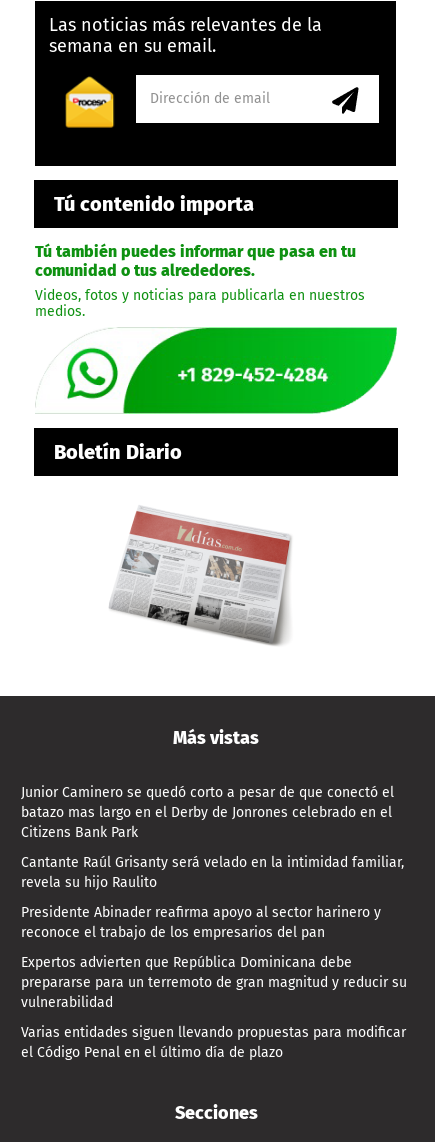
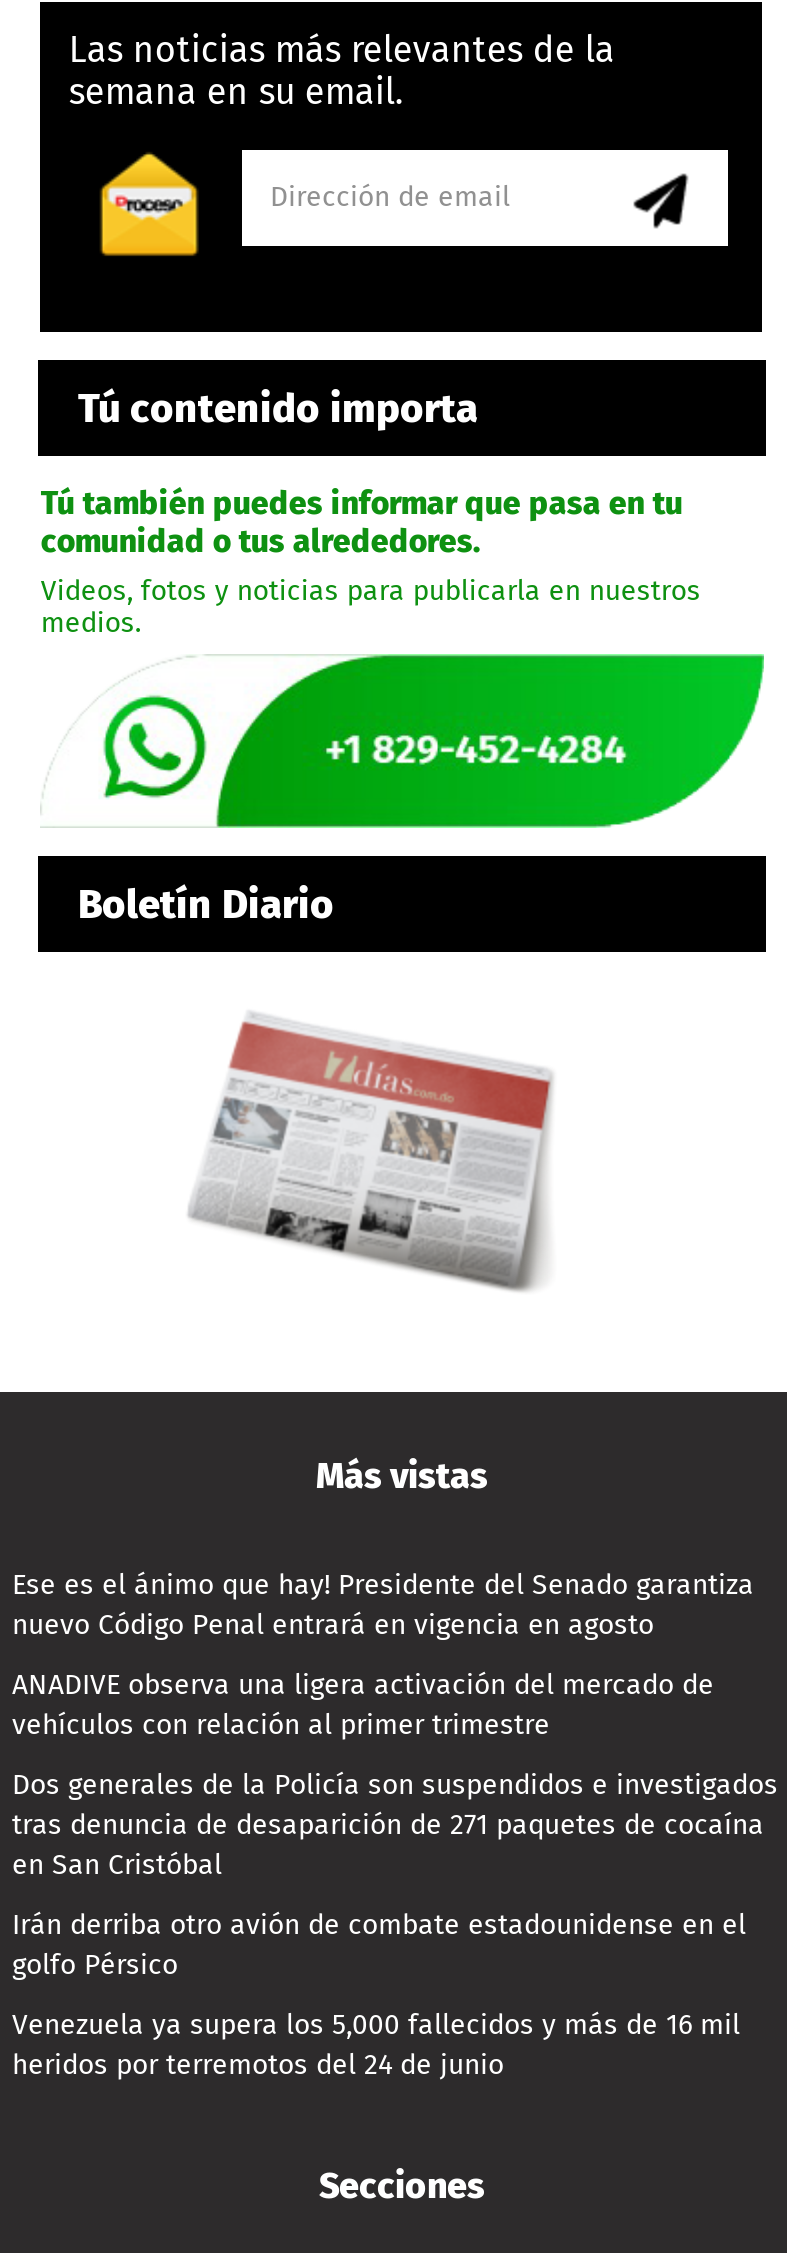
- Junior Caminero se quedó corto a pesar de que conectó el
- batazo mas largo en el Derby de Jonrones celebrado en el
- Citizens Bank Park
+ Ese es el ánimo que hay! Presidente del Senado garantiza
+ nuevo Código Penal entrará en vigencia en agosto

- Cantante Raúl Grisanty será velado en la intimidad familiar,
- revela su hijo Raulito
+ ANADIVE observa una ligera activación del mercado de
+ vehículos con relación al primer trimestre

- Presidente Abinader reafirma apoyo al sector harinero y
- reconoce el trabajo de los empresarios del pan
+ Dos generales de la Policía son suspendidos e investigados
+ tras denuncia de desaparición de 271 paquetes de cocaína
+ en San Cristóbal

- Expertos advierten que República Dominicana debe
- prepararse para un terremoto de gran magnitud y reducir su
- vulnerabilidad
+ Irán derriba otro avión de combate estadounidense en el
+ golfo Pérsico

- Varias entidades siguen llevando propuestas para modificar
- el Código Penal en el último día de plazo
+ Venezuela ya supera los 5,000 fallecidos y más de 16 mil
+ heridos por terremotos del 24 de junio
